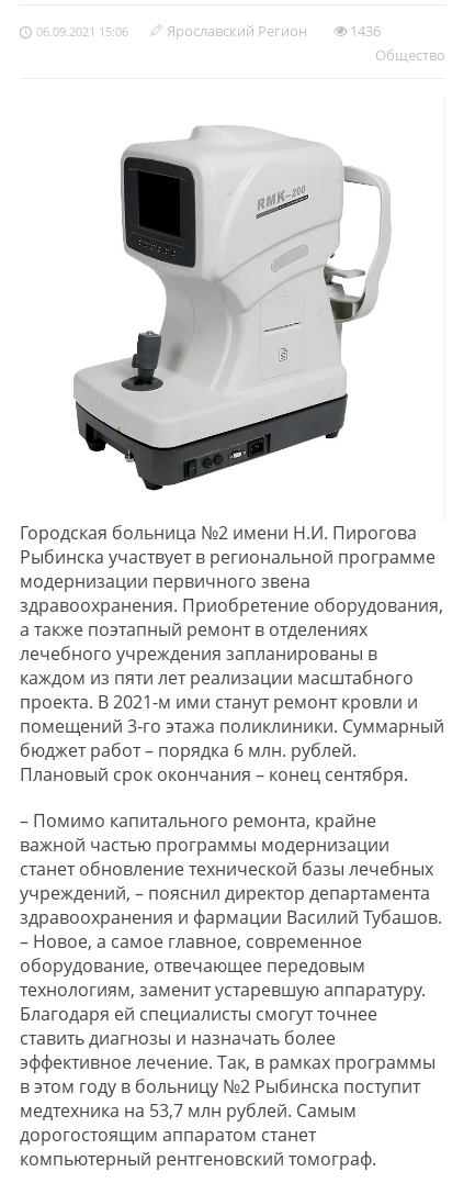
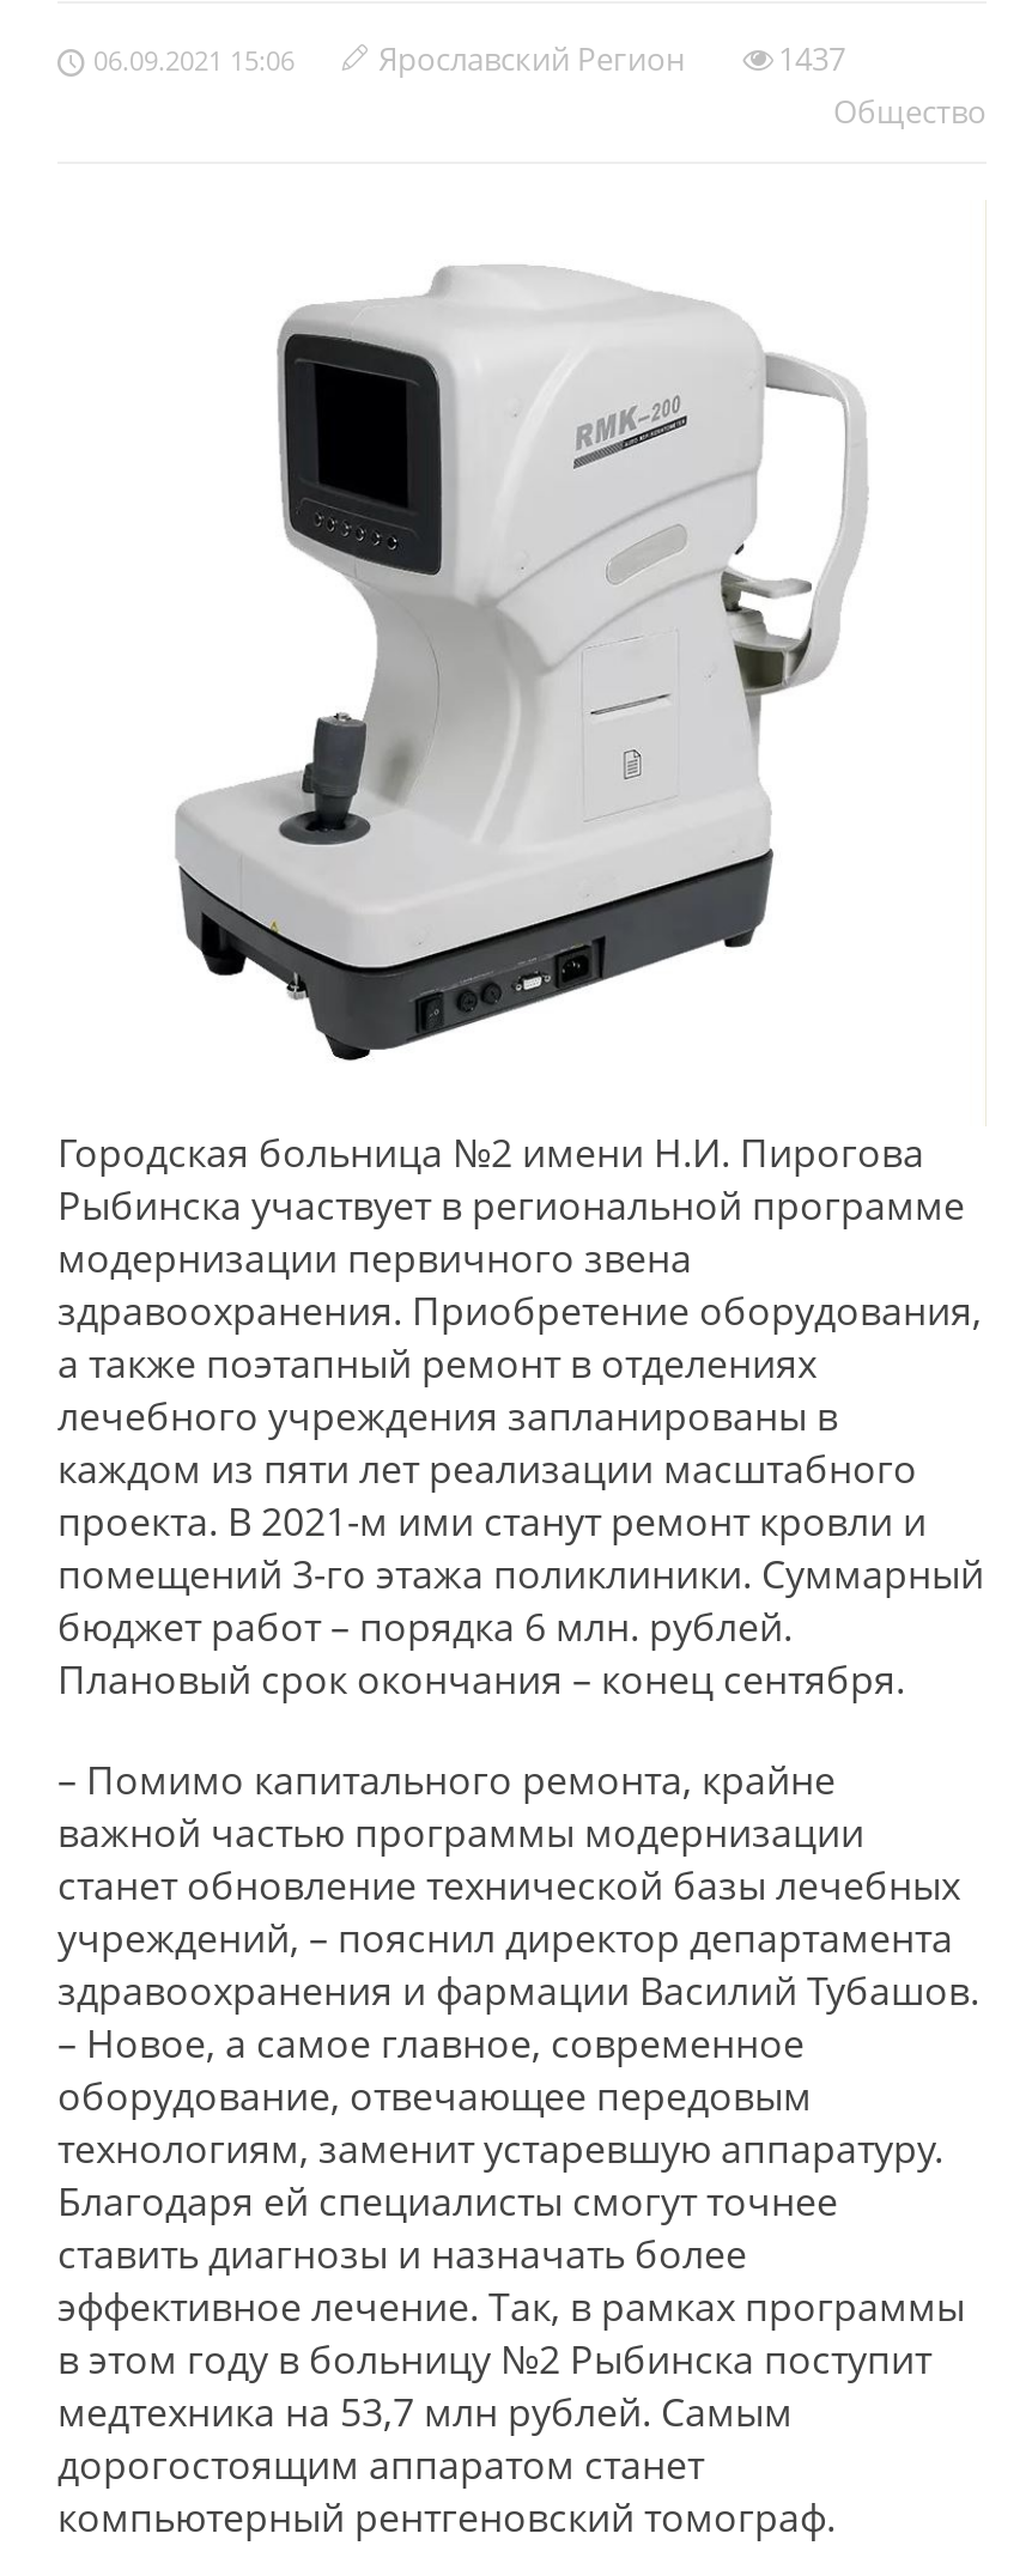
- 1436
+ 1437
